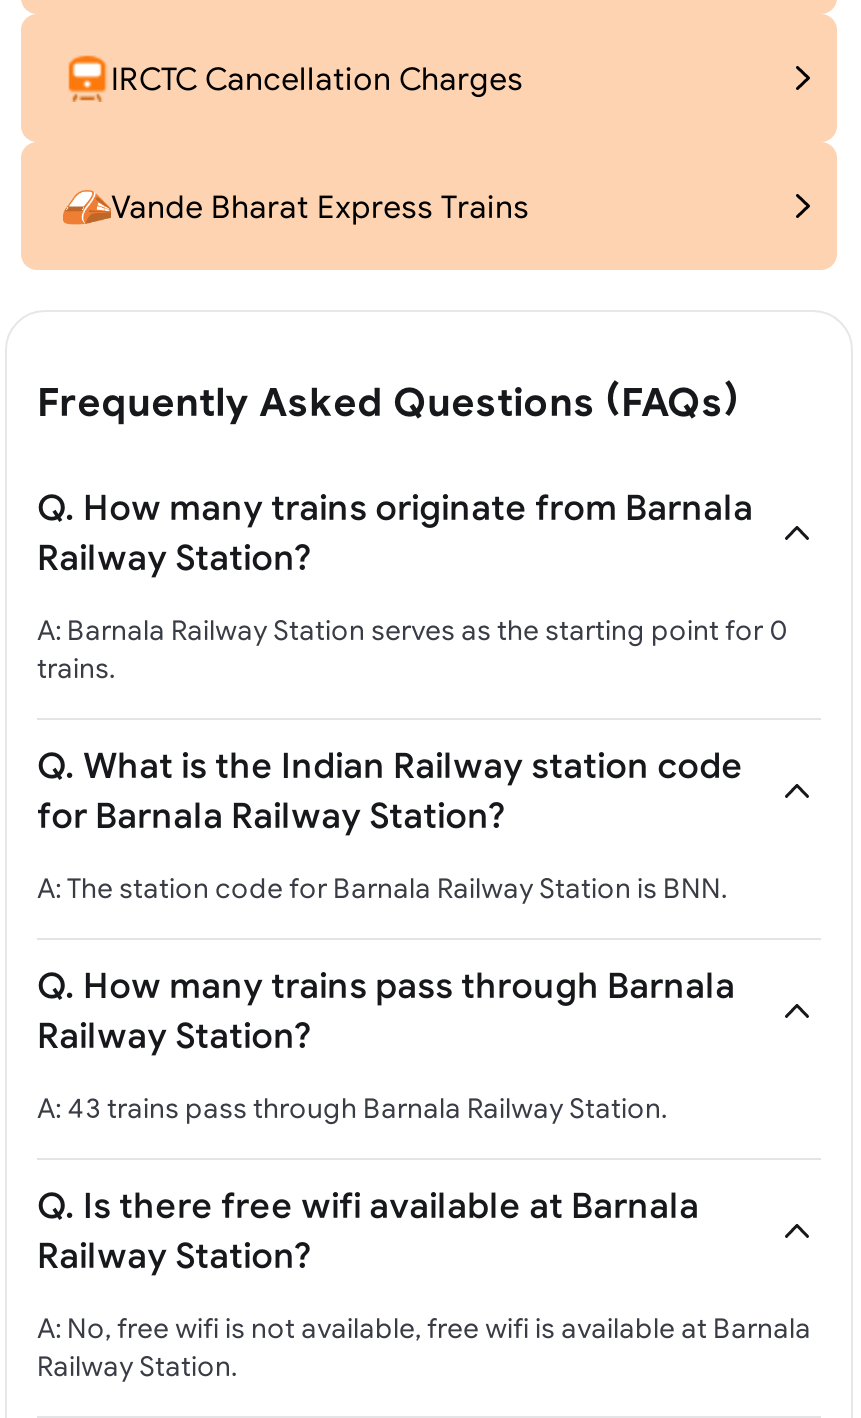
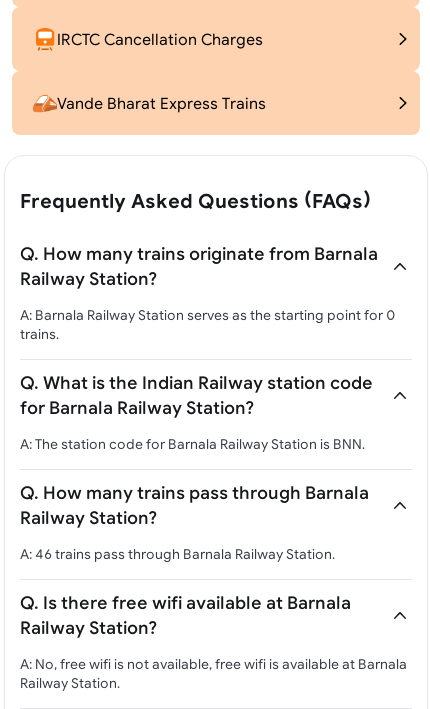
- A: 43 trains pass through Barnala Railway Station.
+ A: 46 trains pass through Barnala Railway Station.
